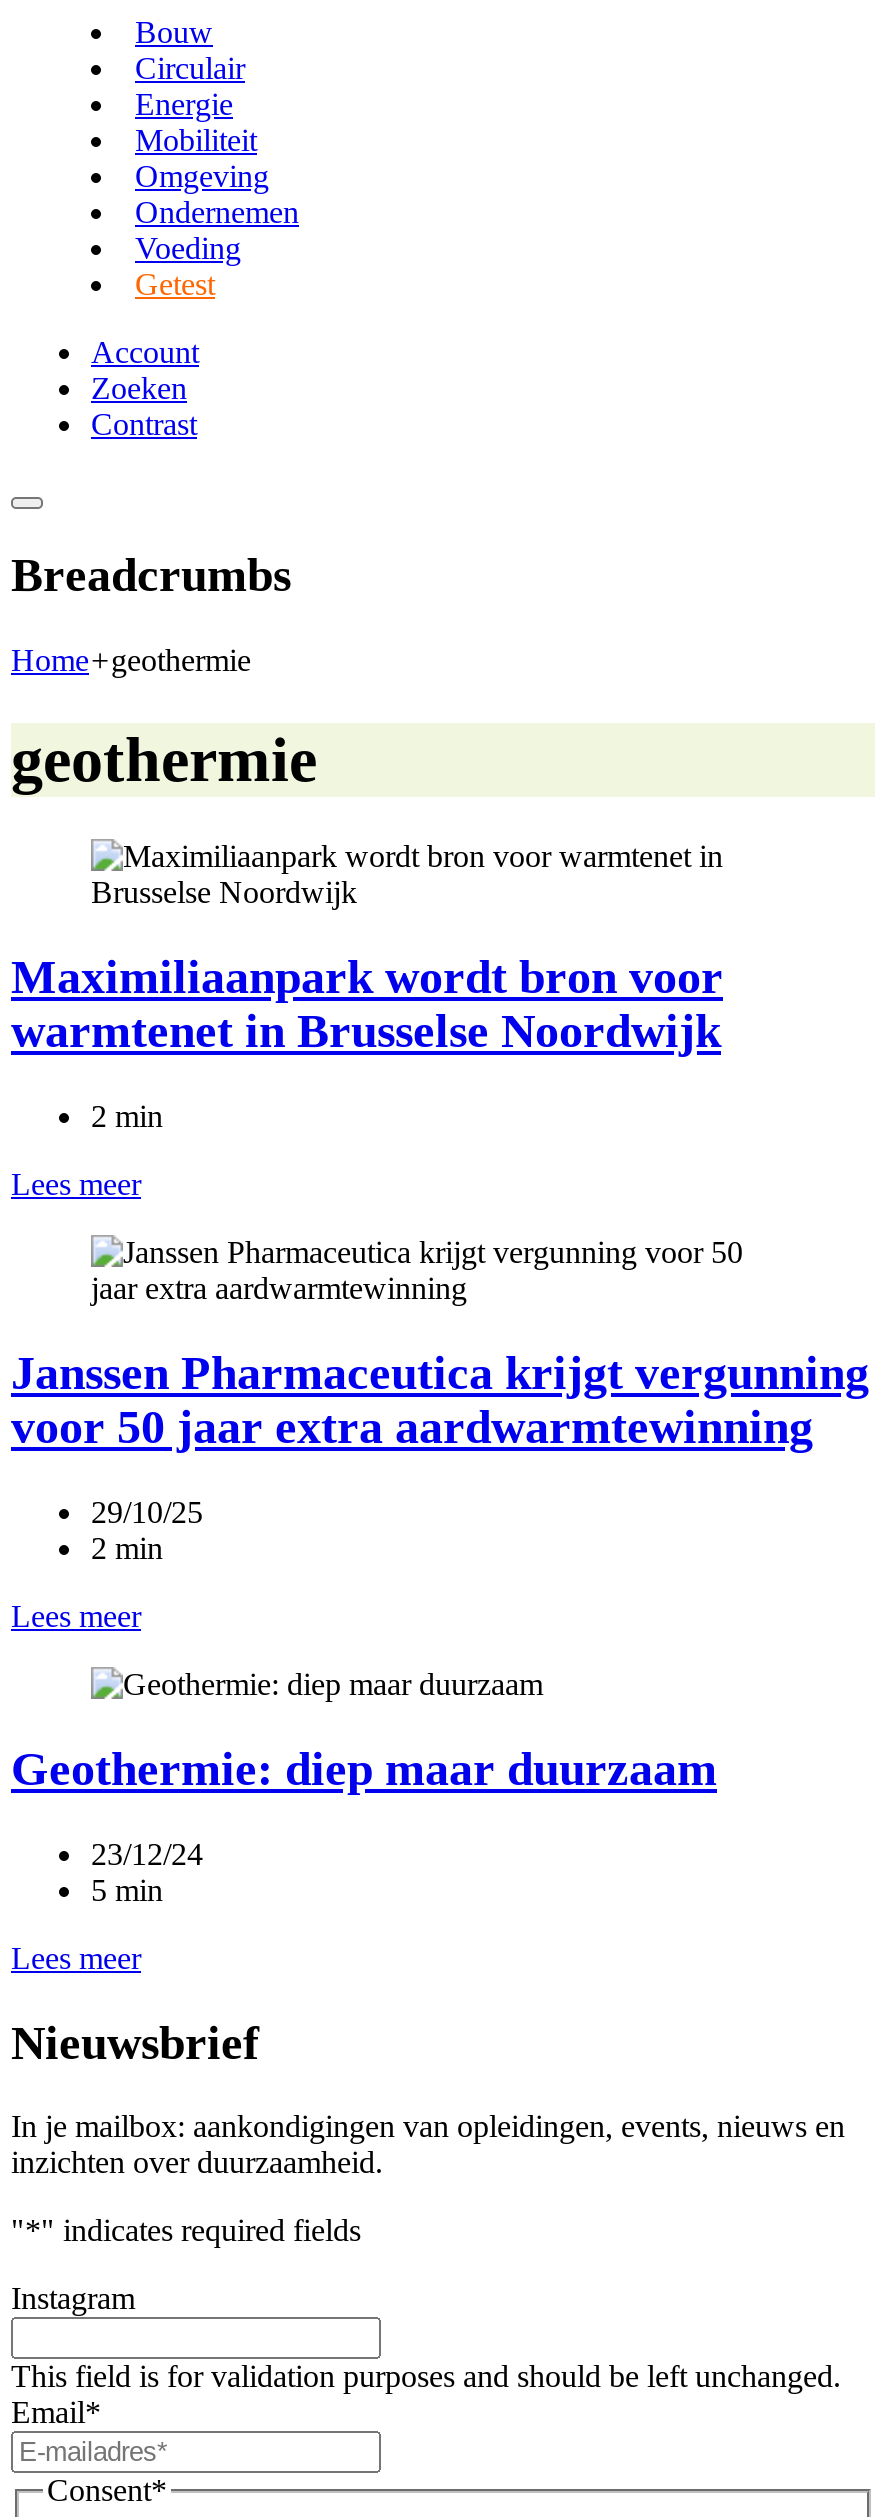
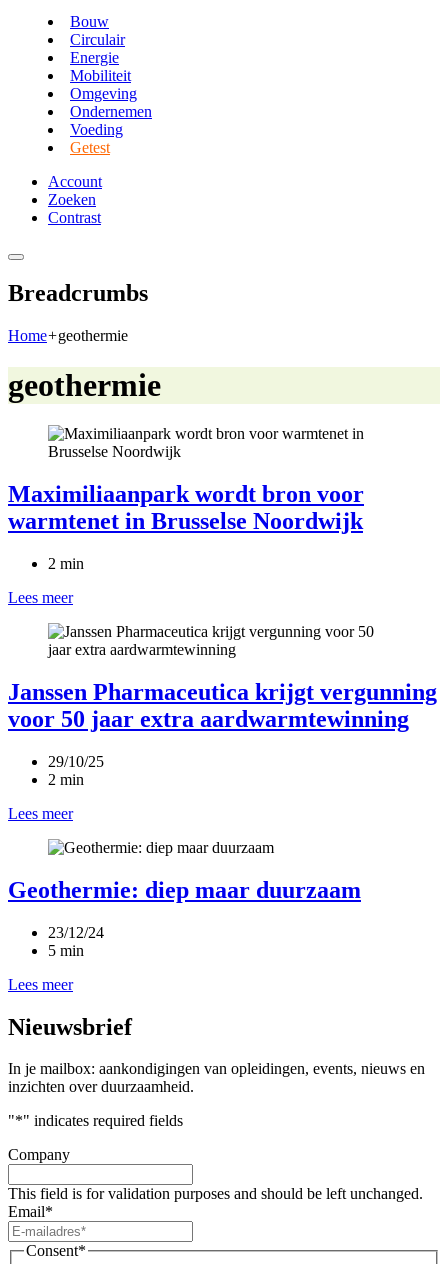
- Instagram
+ Company
